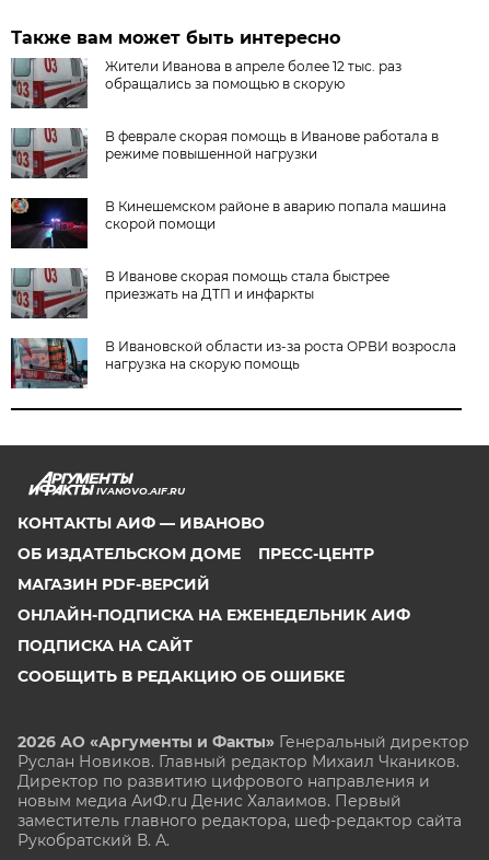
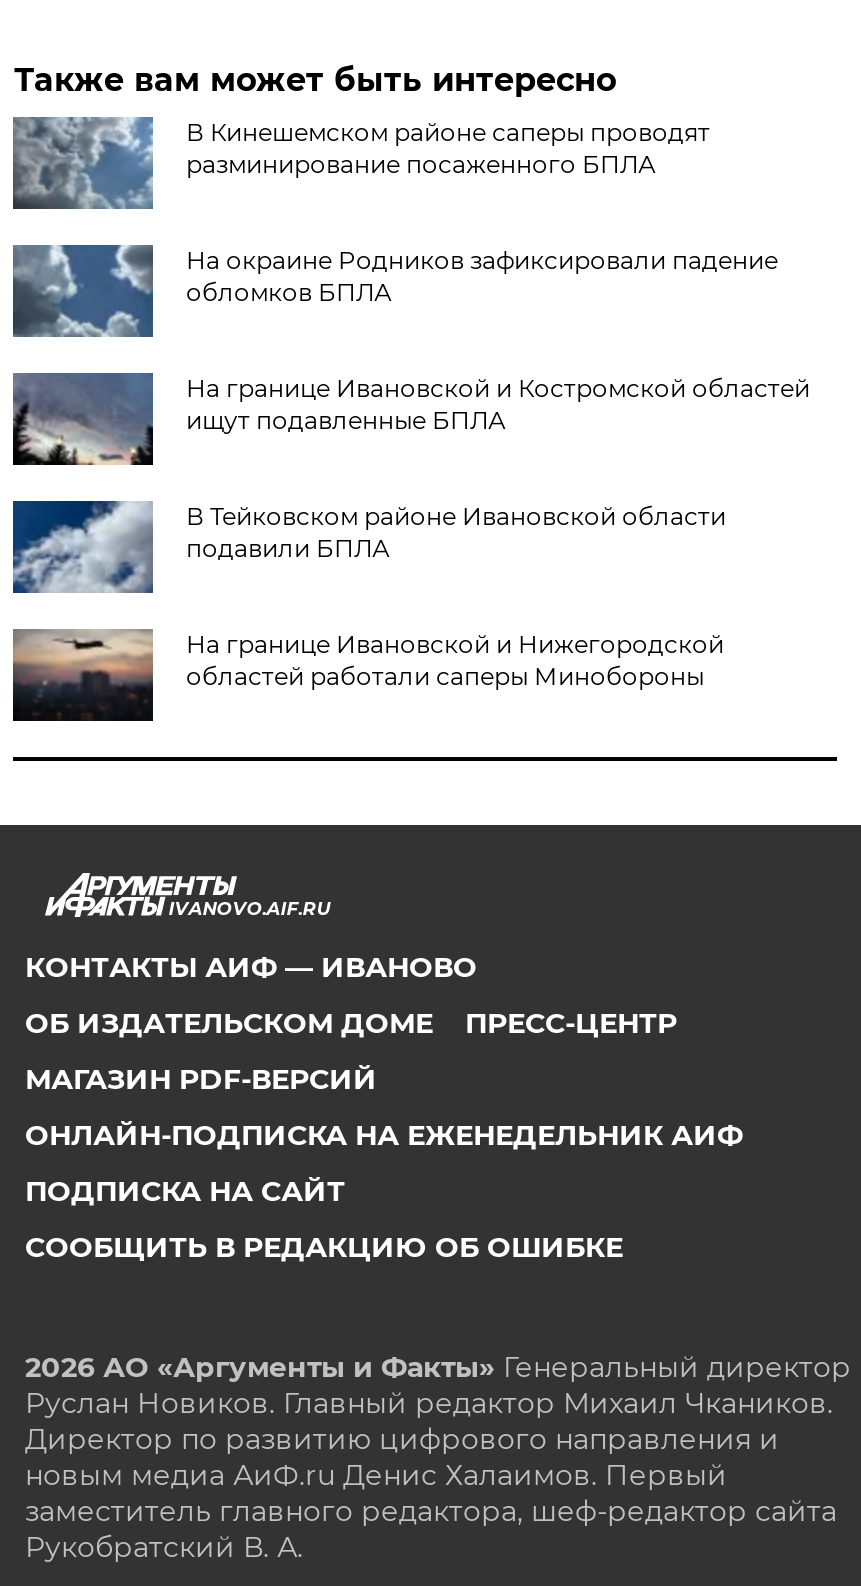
- [image]
- Жители Иванова в апреле более 12 тыс. раз
- обращались за помощью в скорую
+ [image]
+ В Кинешемском районе саперы проводят
+ разминирование посаженного БПЛА

- [image]
- В феврале скорая помощь в Иванове работала в
- режиме повышенной нагрузки
+ [image]
+ На окраине Родников зафиксировали падение
+ обломков БПЛА

- [image]
- В Кинешемском районе в аварию попала машина
- скорой помощи
+ [image]
+ На границе Ивановской и Костромской областей
+ ищут подавленные БПЛА

- [image]
- В Иванове скорая помощь стала быстрее
- приезжать на ДТП и инфаркты
+ [image]
+ В Тейковском районе Ивановской области
+ подавили БПЛА

- [image]
- В Ивановской области из-за роста ОРВИ возросла
- нагрузка на скорую помощь
+ [image]
+ На границе Ивановской и Нижегородской
+ областей работали саперы Минобороны
